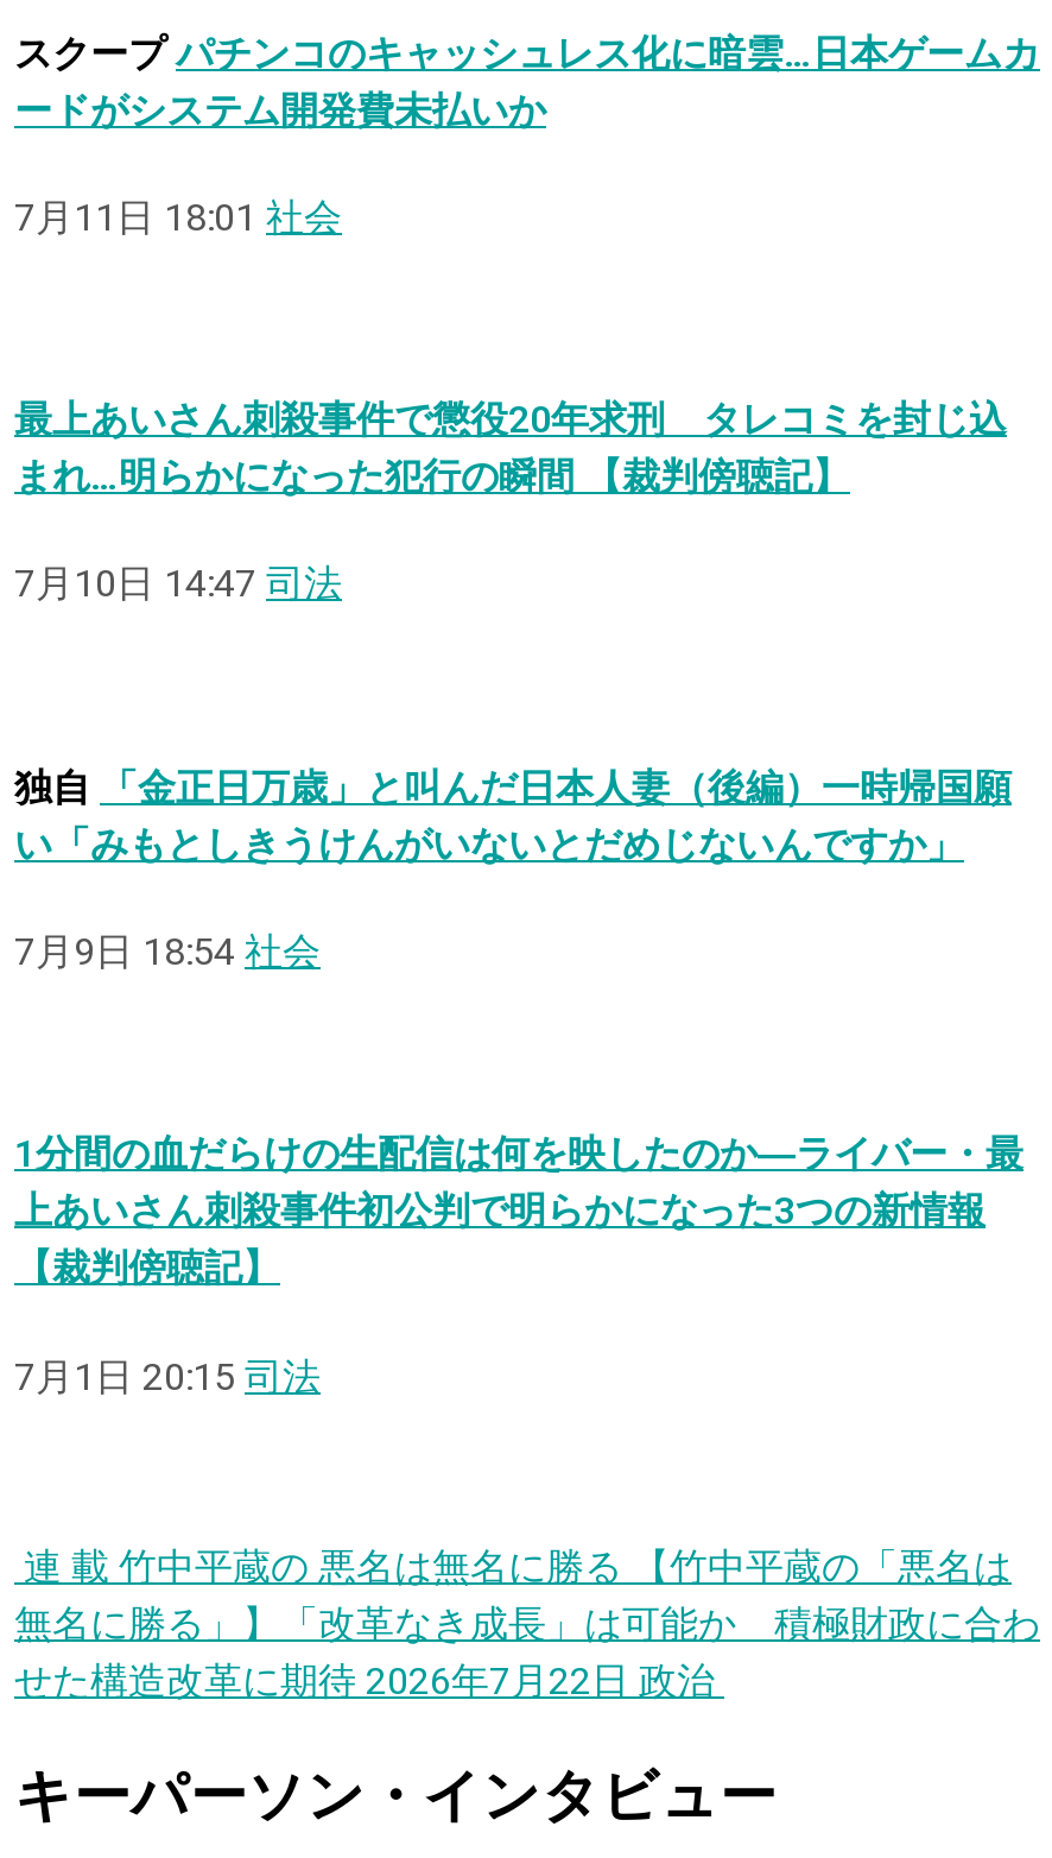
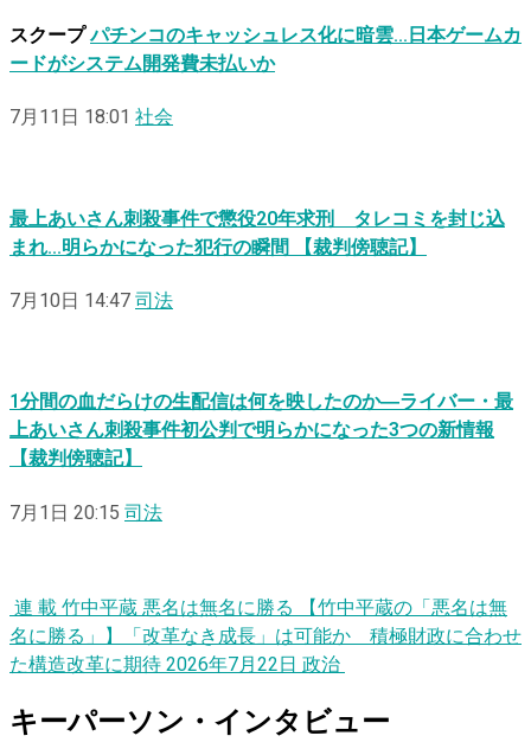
- 独自 「金正日万歳」と叫んだ日本人妻（後編）一時帰国願
- い「みもとしきうけんがいないとだめじないんですか」
- 7月9日 18:54 社会

- 連 載 竹中平蔵の 悪名は無名に勝る 【竹中平蔵の「悪名は
- 無名に勝る」】「改革なき成長」は可能か 積極財政に合わ
- せた構造改革に期待 2026年7月22日 政治
+ 連 載 竹中平蔵 悪名は無名に勝る 【竹中平蔵の「悪名は無
+ 名に勝る」】「改革なき成長」は可能か 積極財政に合わせ
+ た構造改革に期待 2026年7月22日 政治
